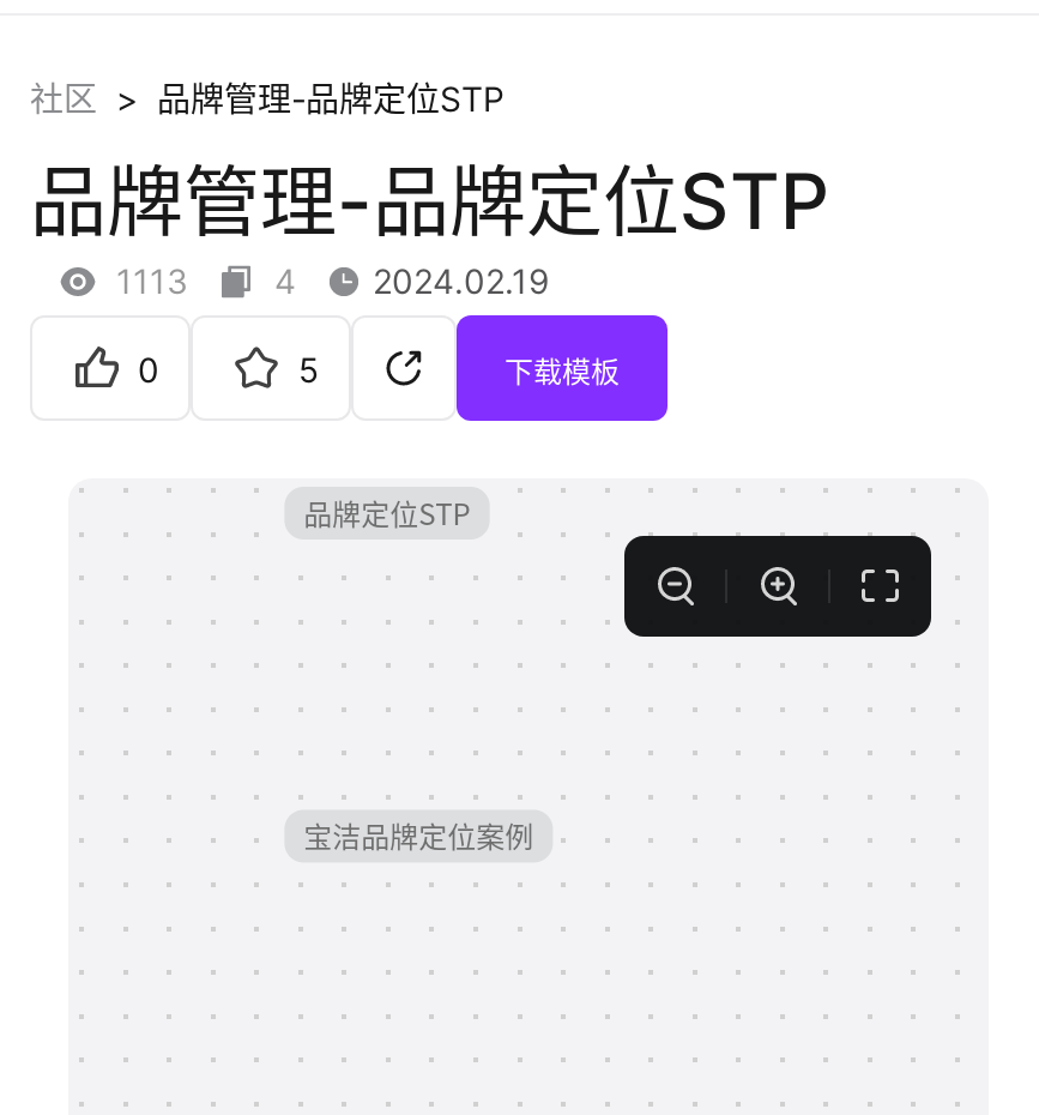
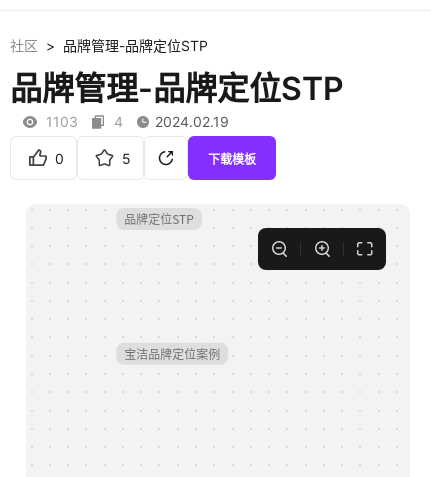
- 1113
+ 1103
